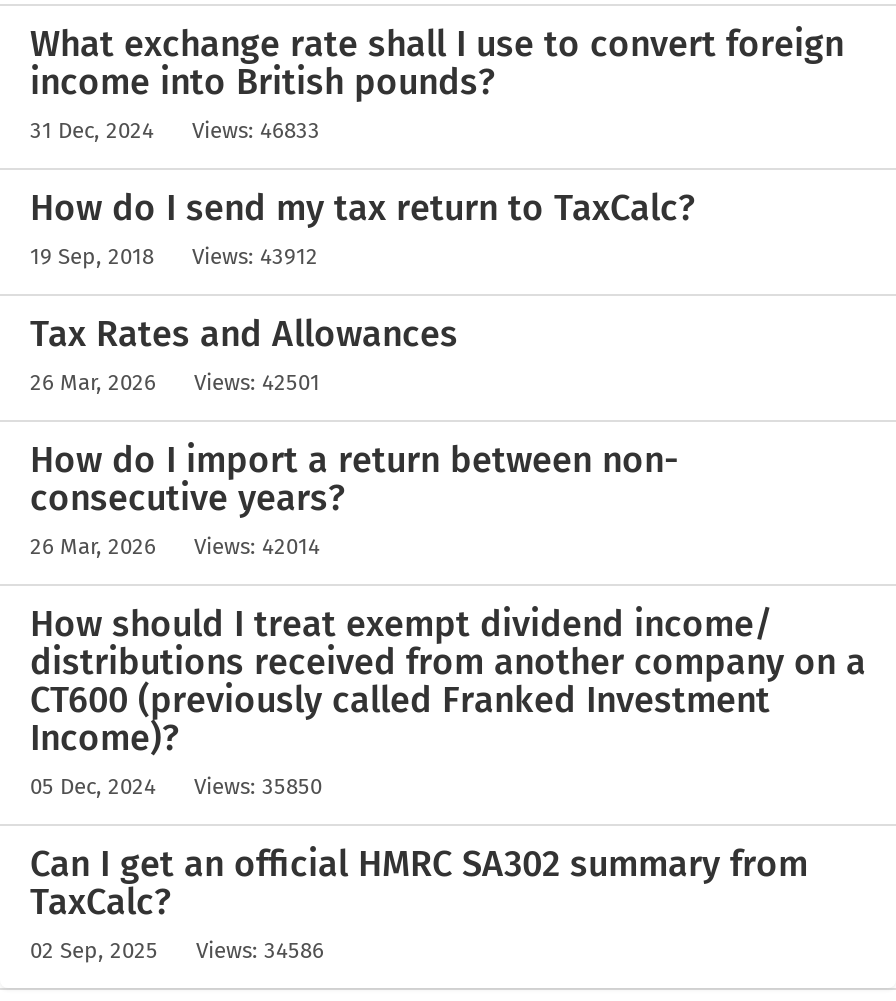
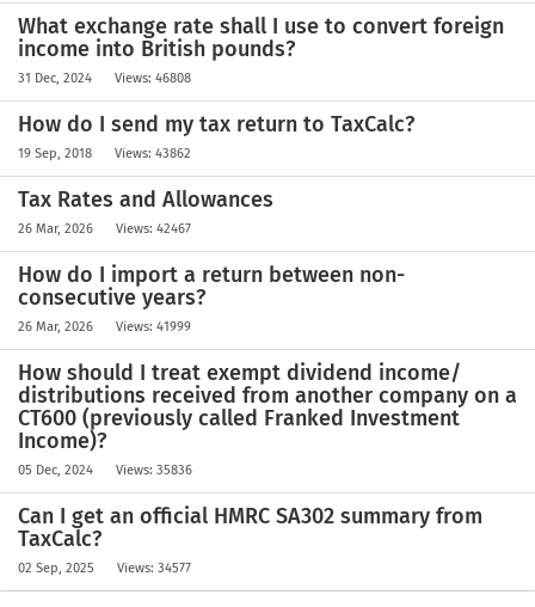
- 31 Dec, 2024 Views: 46833
+ 31 Dec, 2024 Views: 46808

- 19 Sep, 2018 Views: 43912
+ 19 Sep, 2018 Views: 43862

- 26 Mar, 2026 Views: 42501
+ 26 Mar, 2026 Views: 42467

- 26 Mar, 2026 Views: 42014
+ 26 Mar, 2026 Views: 41999

- 05 Dec, 2024 Views: 35850
+ 05 Dec, 2024 Views: 35836

- 02 Sep, 2025 Views: 34586
+ 02 Sep, 2025 Views: 34577
